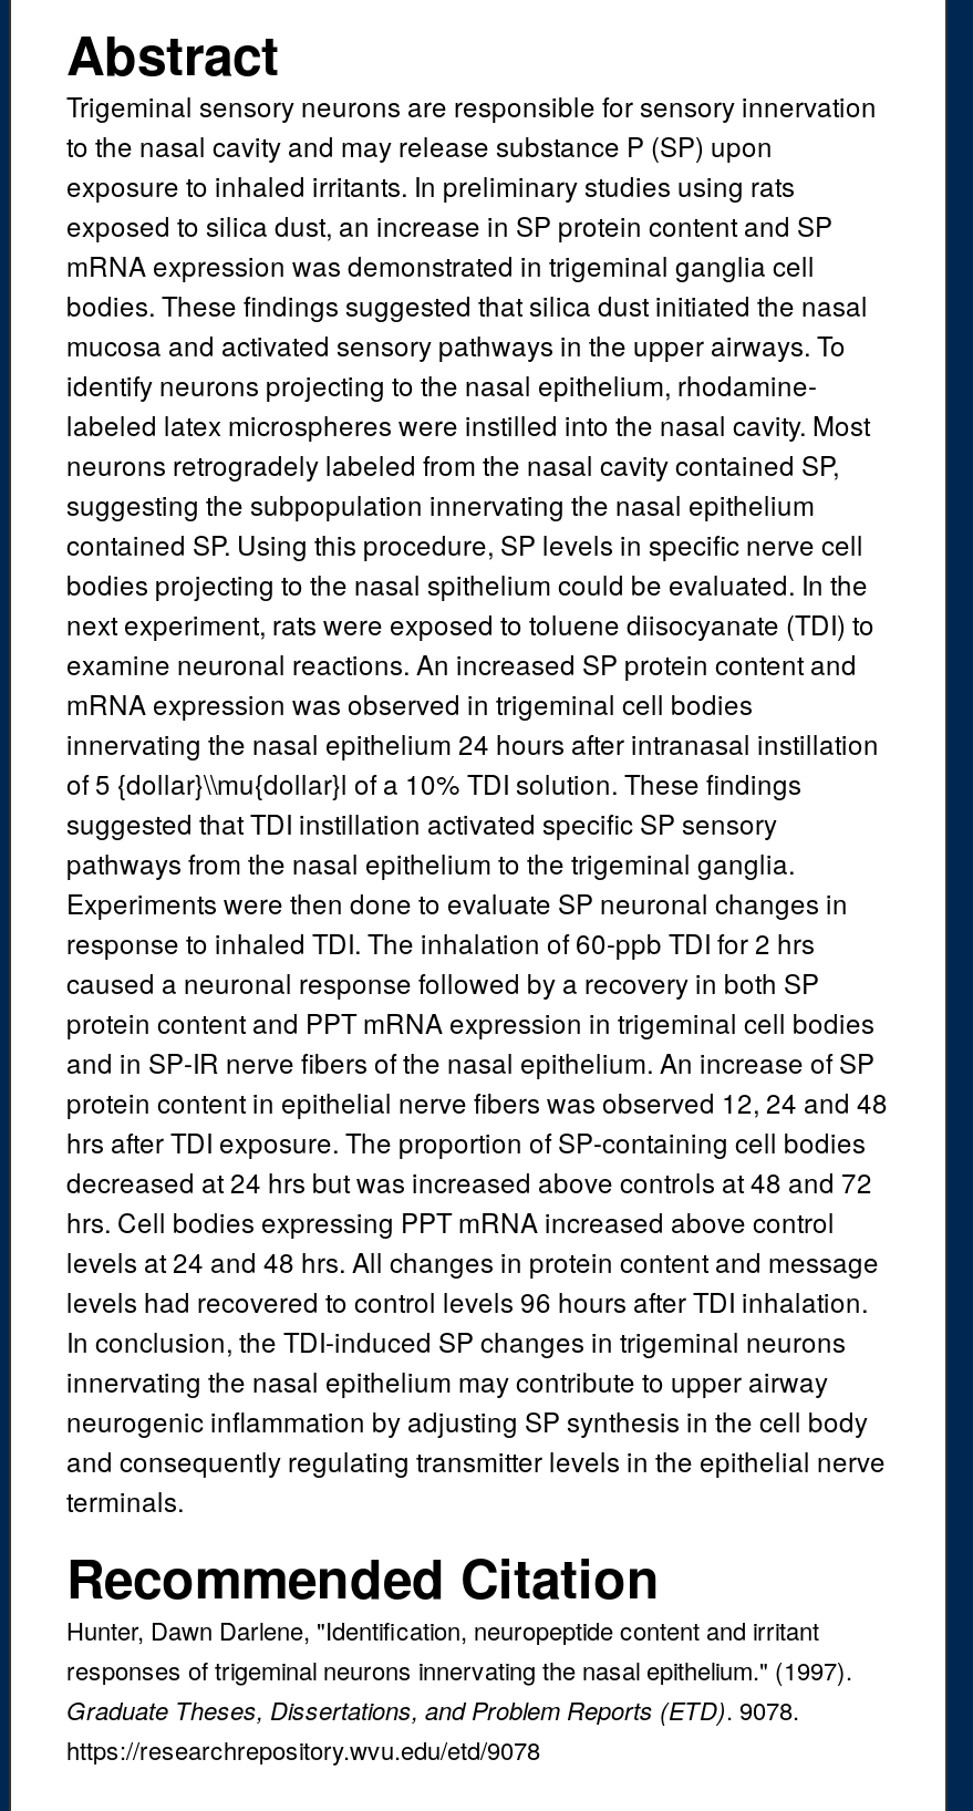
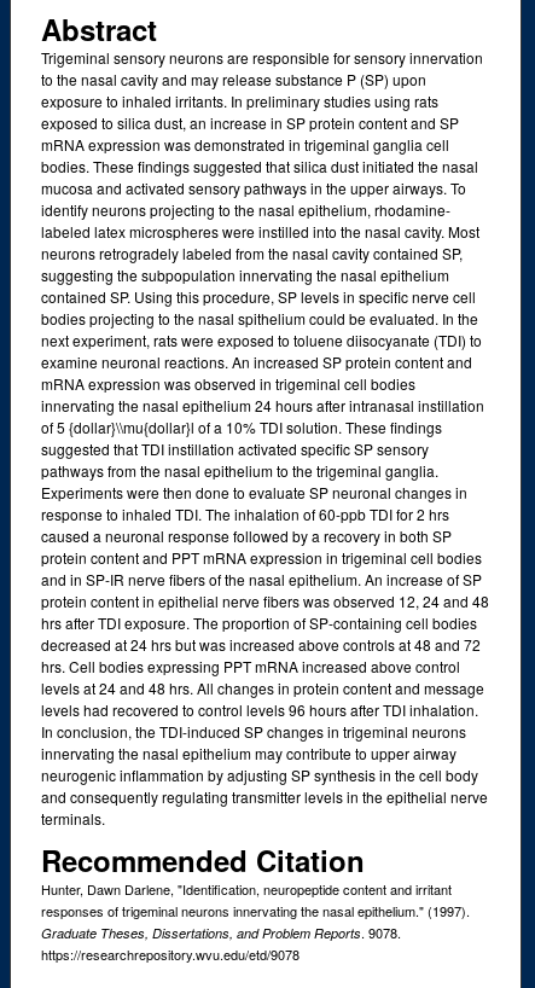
- Graduate Theses, Dissertations, and Problem Reports (ETD). 9078.
+ Graduate Theses, Dissertations, and Problem Reports. 9078.
